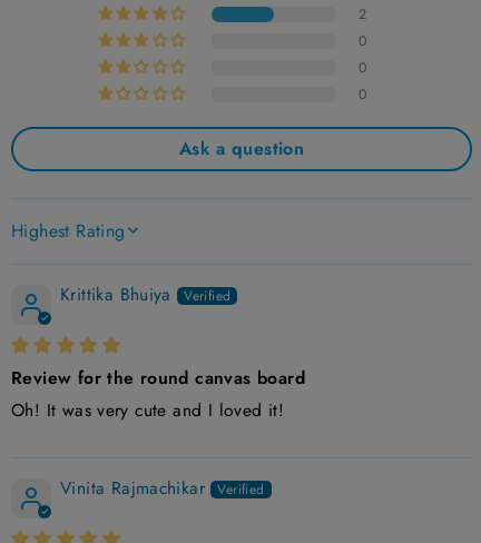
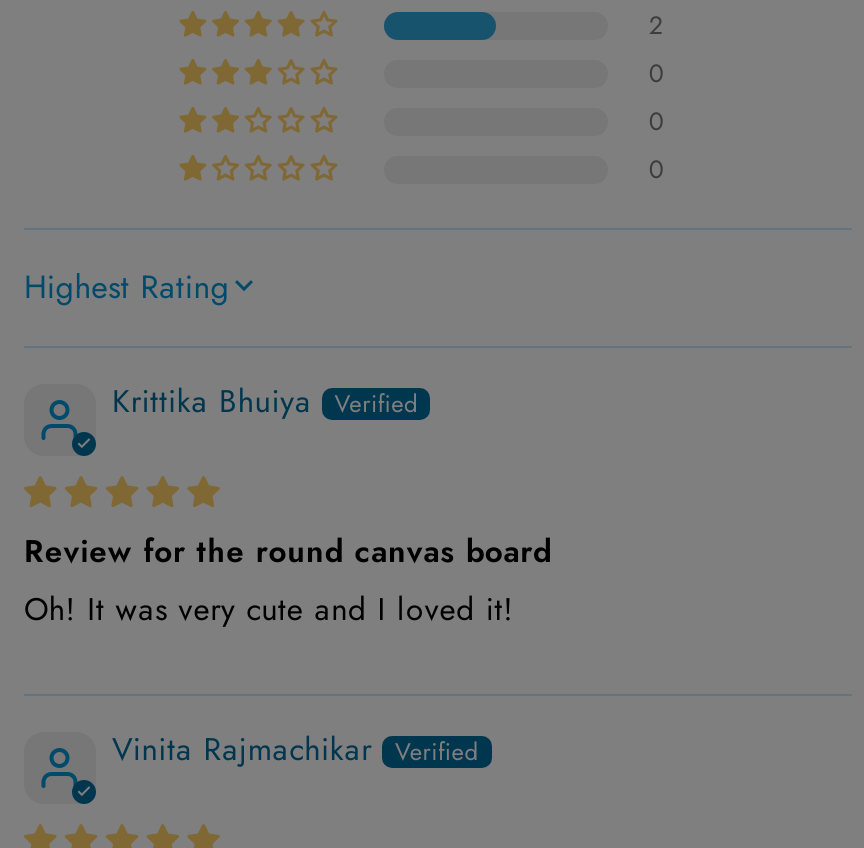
- Ask a question
